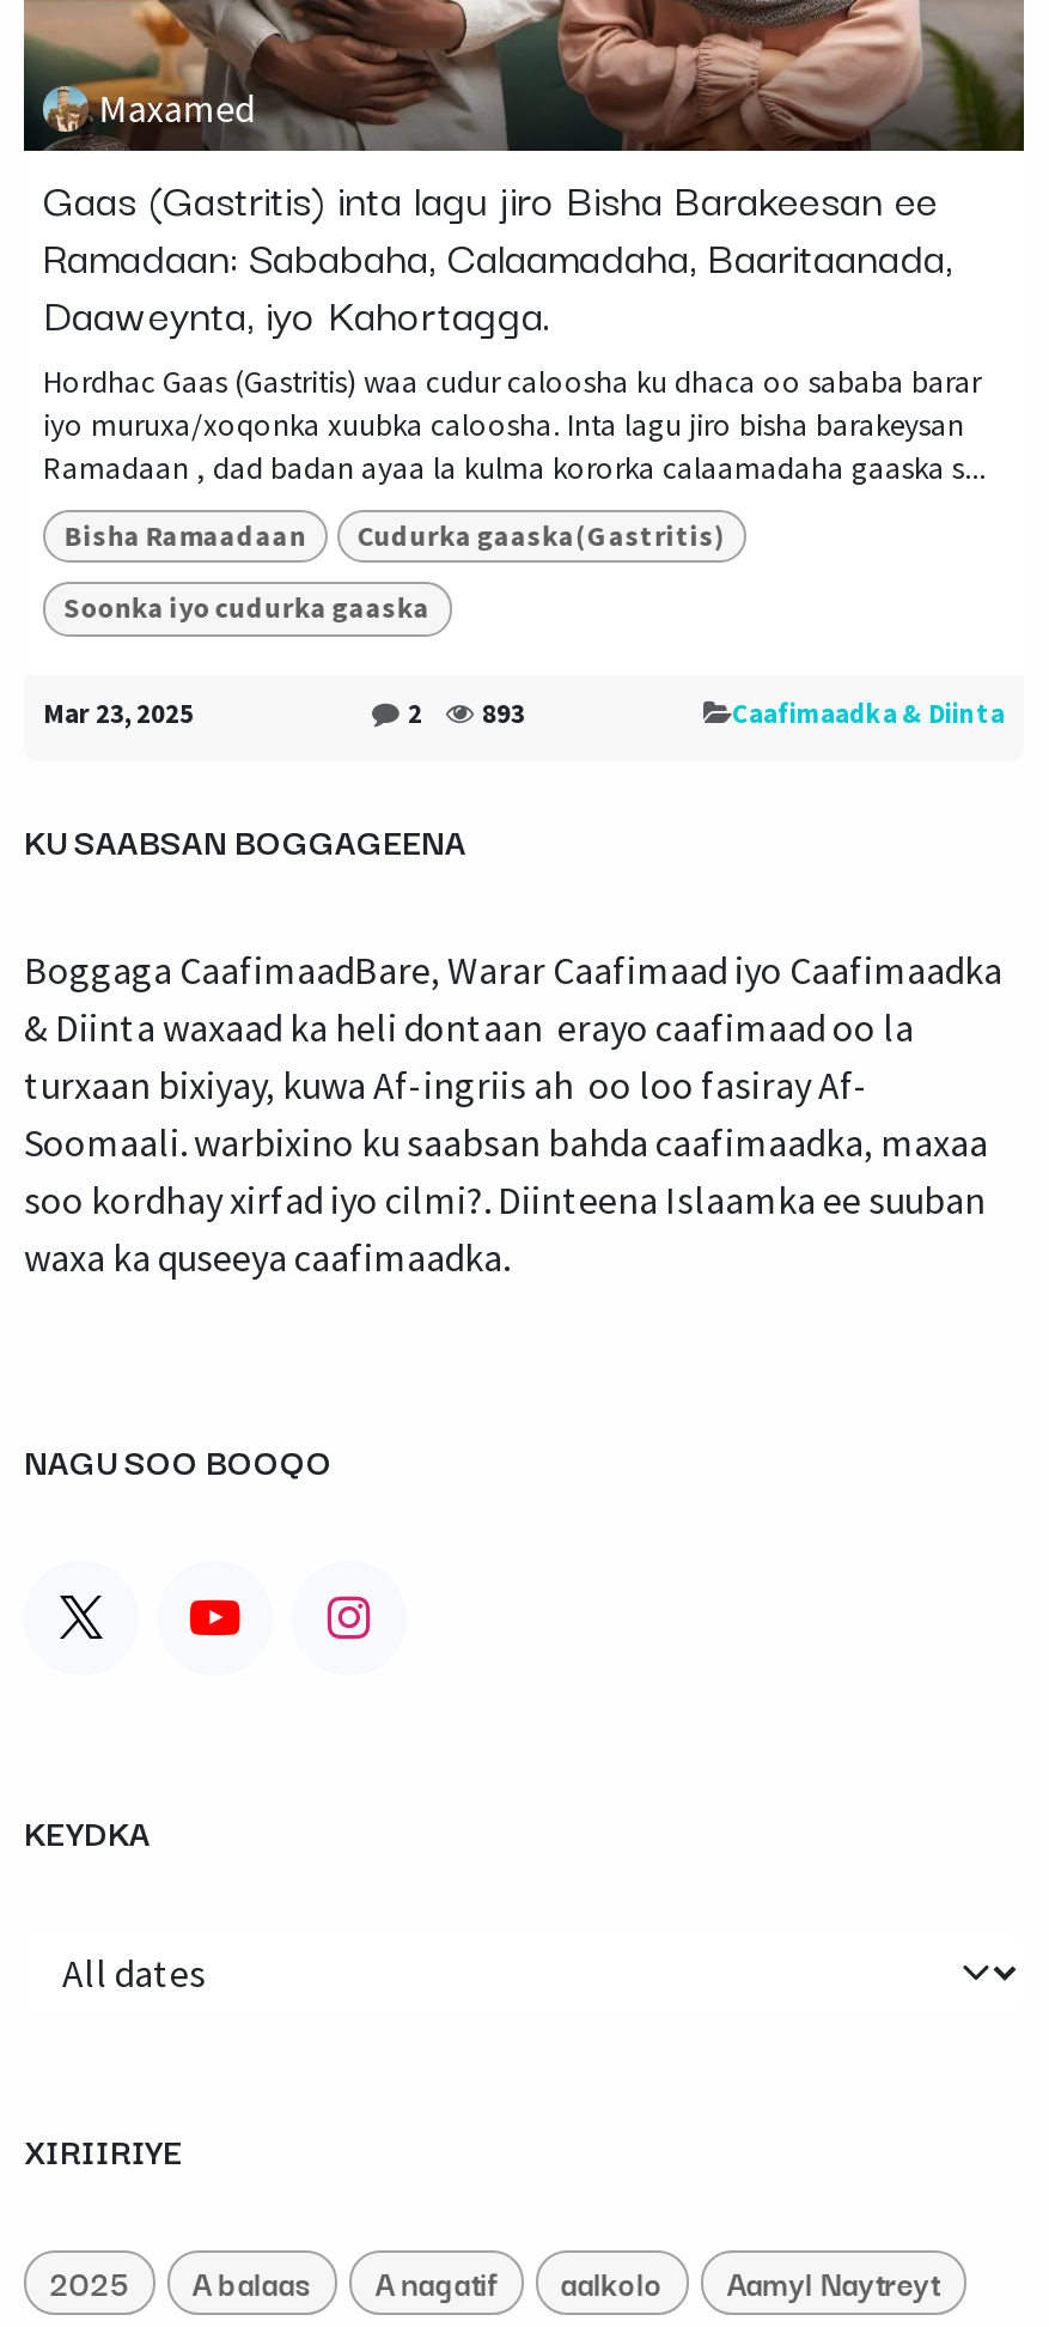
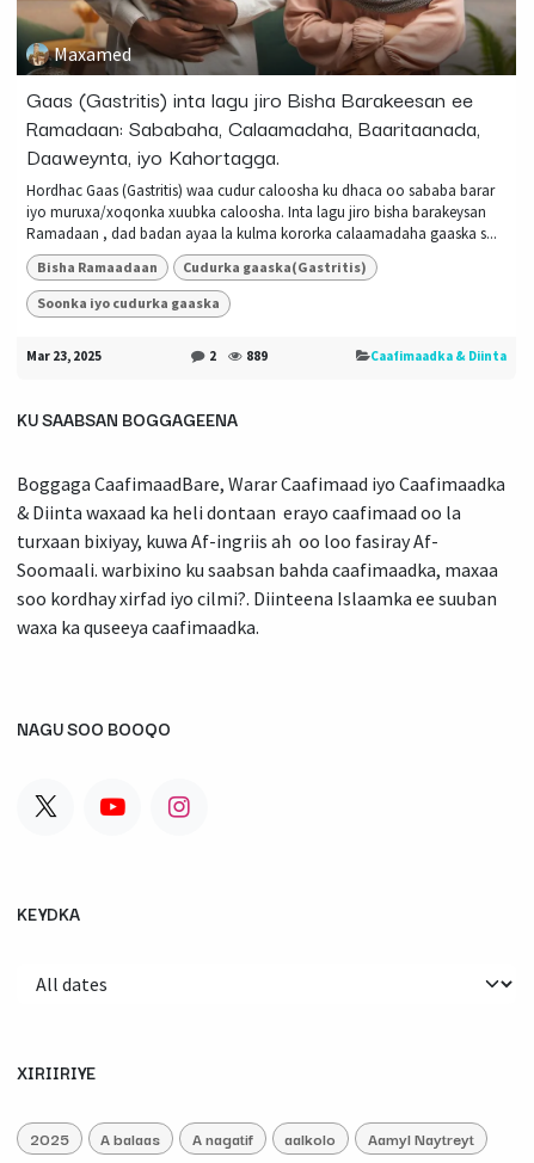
- 2 893
+ 2 889
